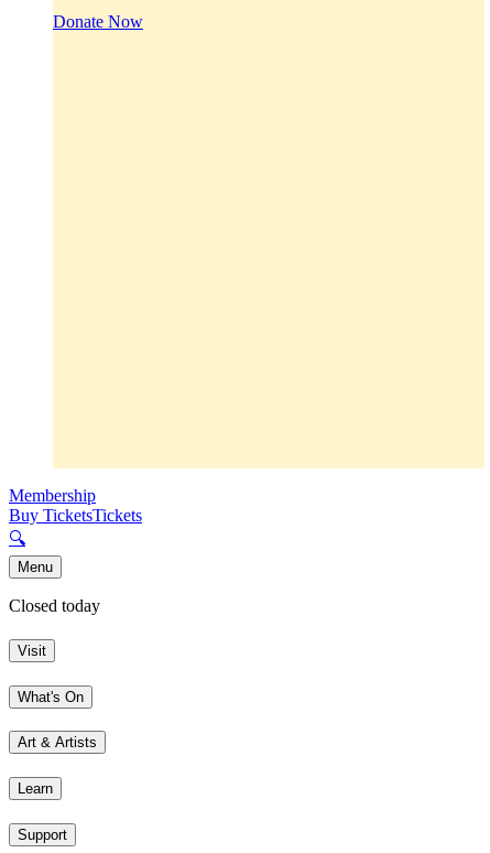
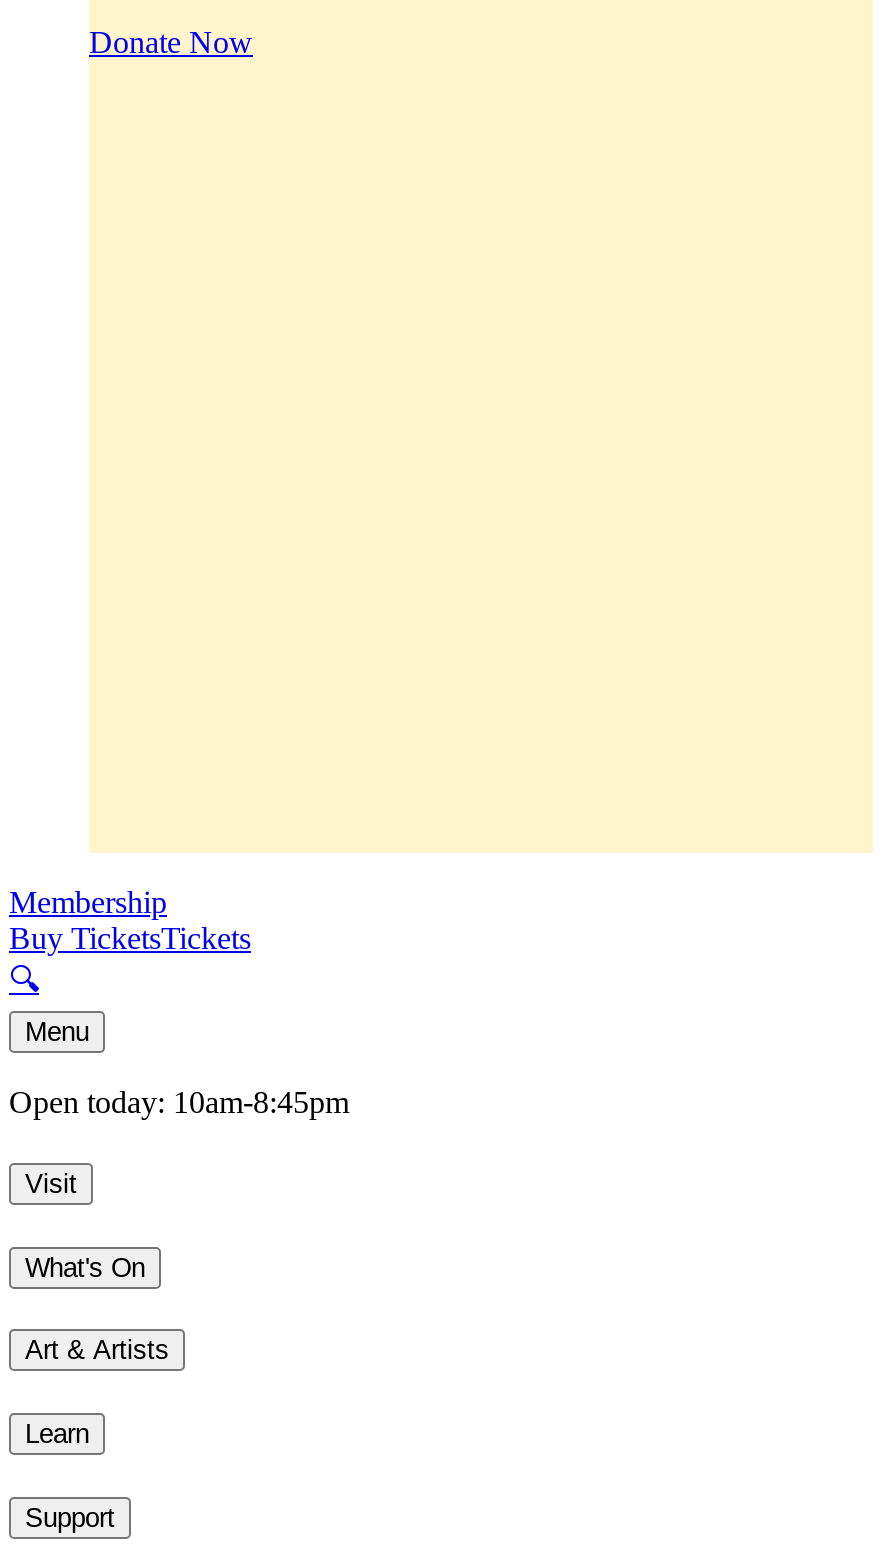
- Closed today
+ Open today: 10am-8:45pm
